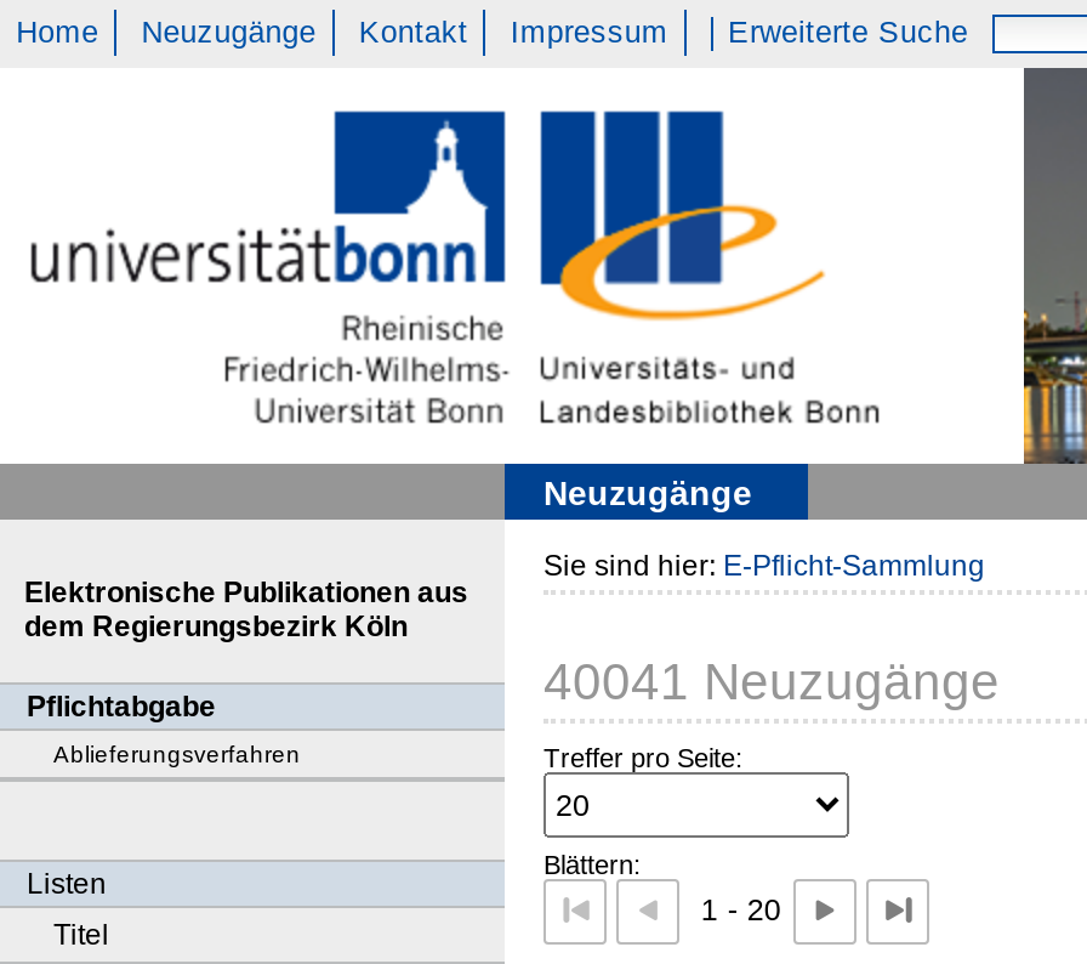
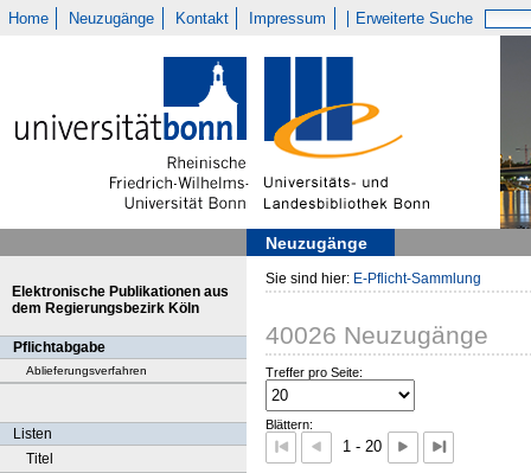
- 40041 Neuzugänge
+ 40026 Neuzugänge
